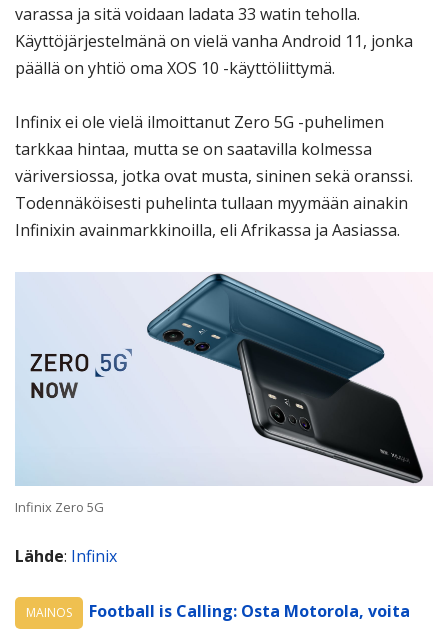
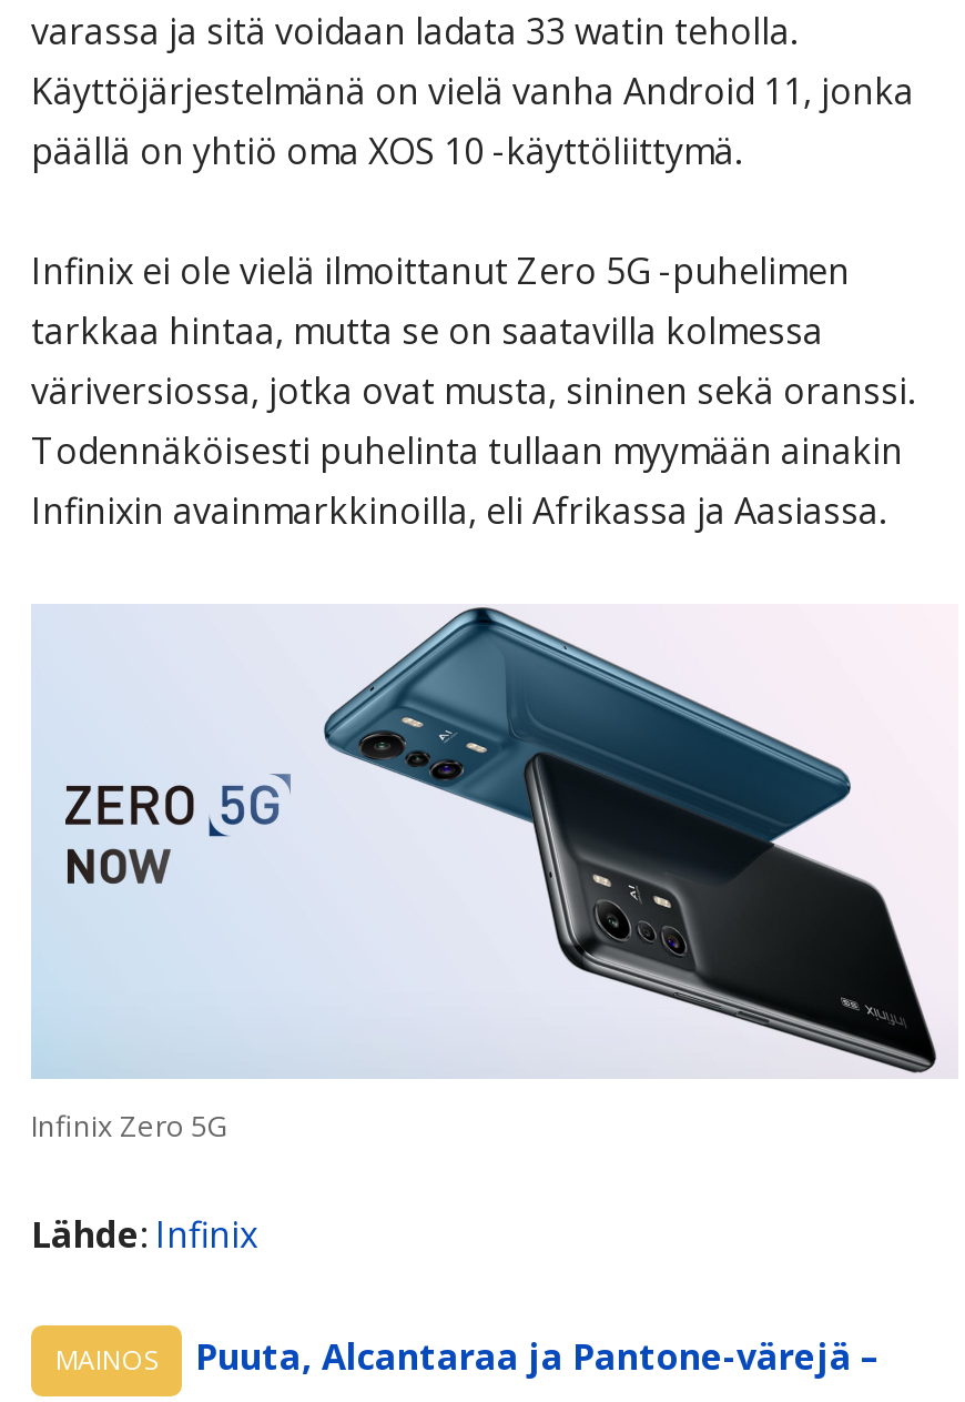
- Football is Calling: Osta Motorola, voita
+ Puuta, Alcantaraa ja Pantone-värejä –
